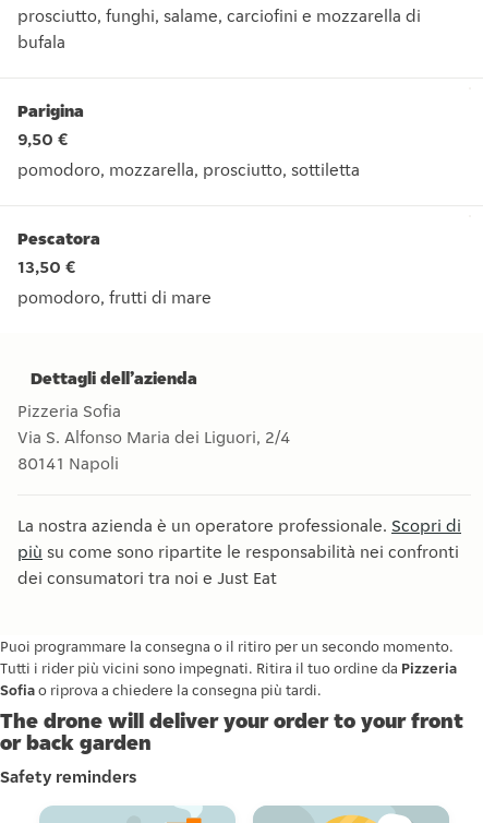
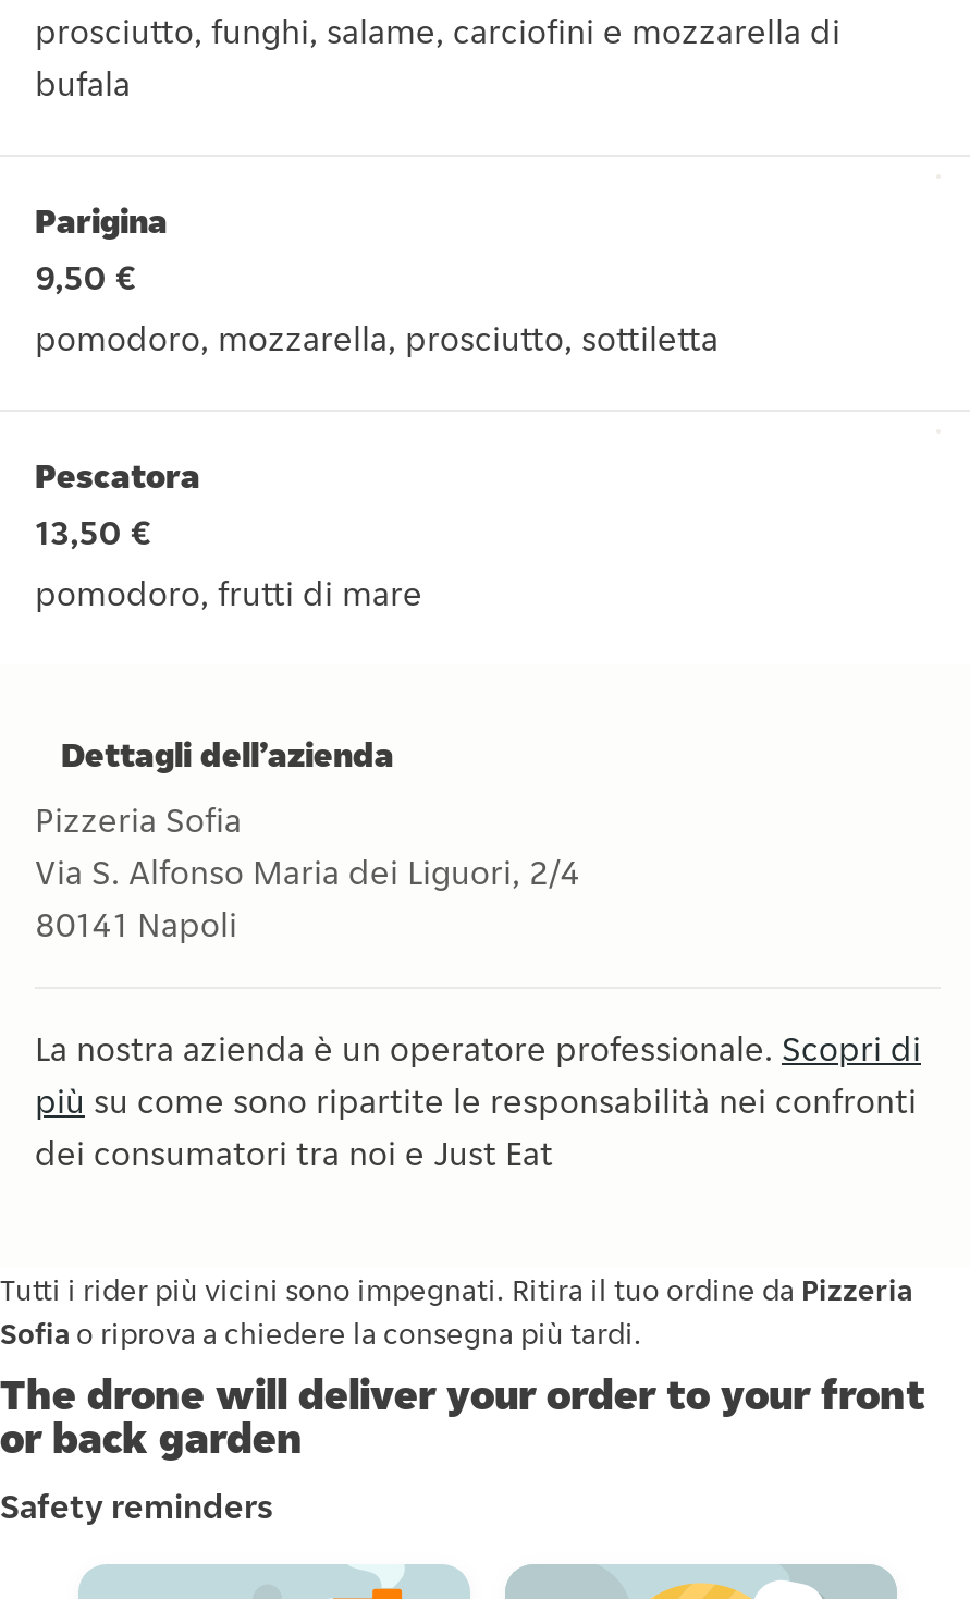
- Puoi programmare la consegna o il ritiro per un secondo momento.
